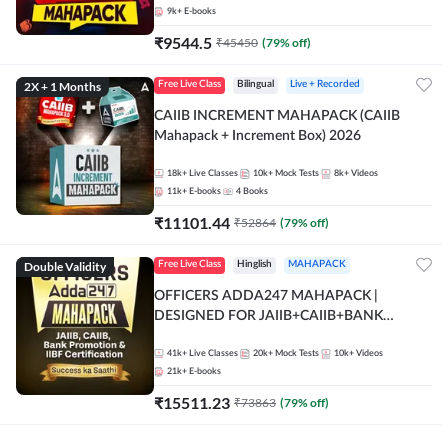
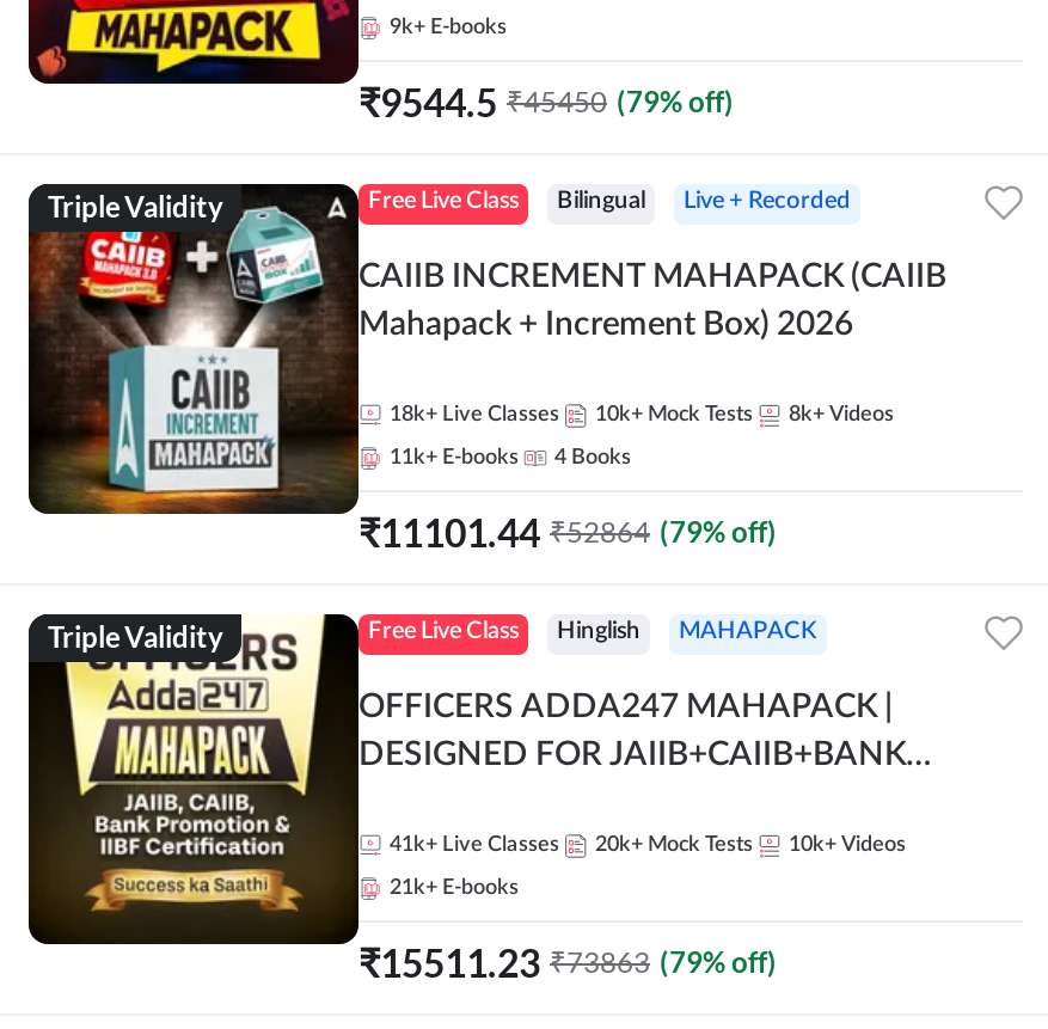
- 2X + 1 Months
+ Triple Validity

- Double Validity
+ Triple Validity
